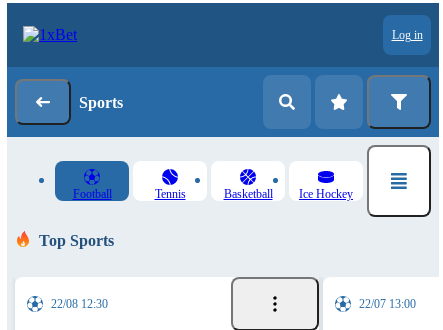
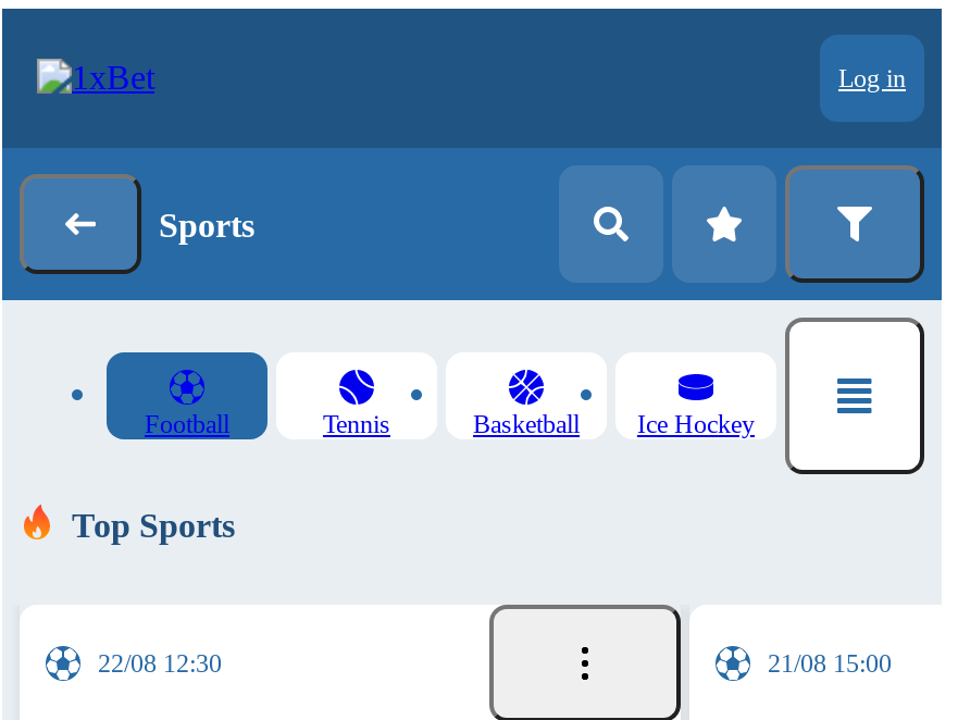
- 22/07 13:00
+ 21/08 15:00
